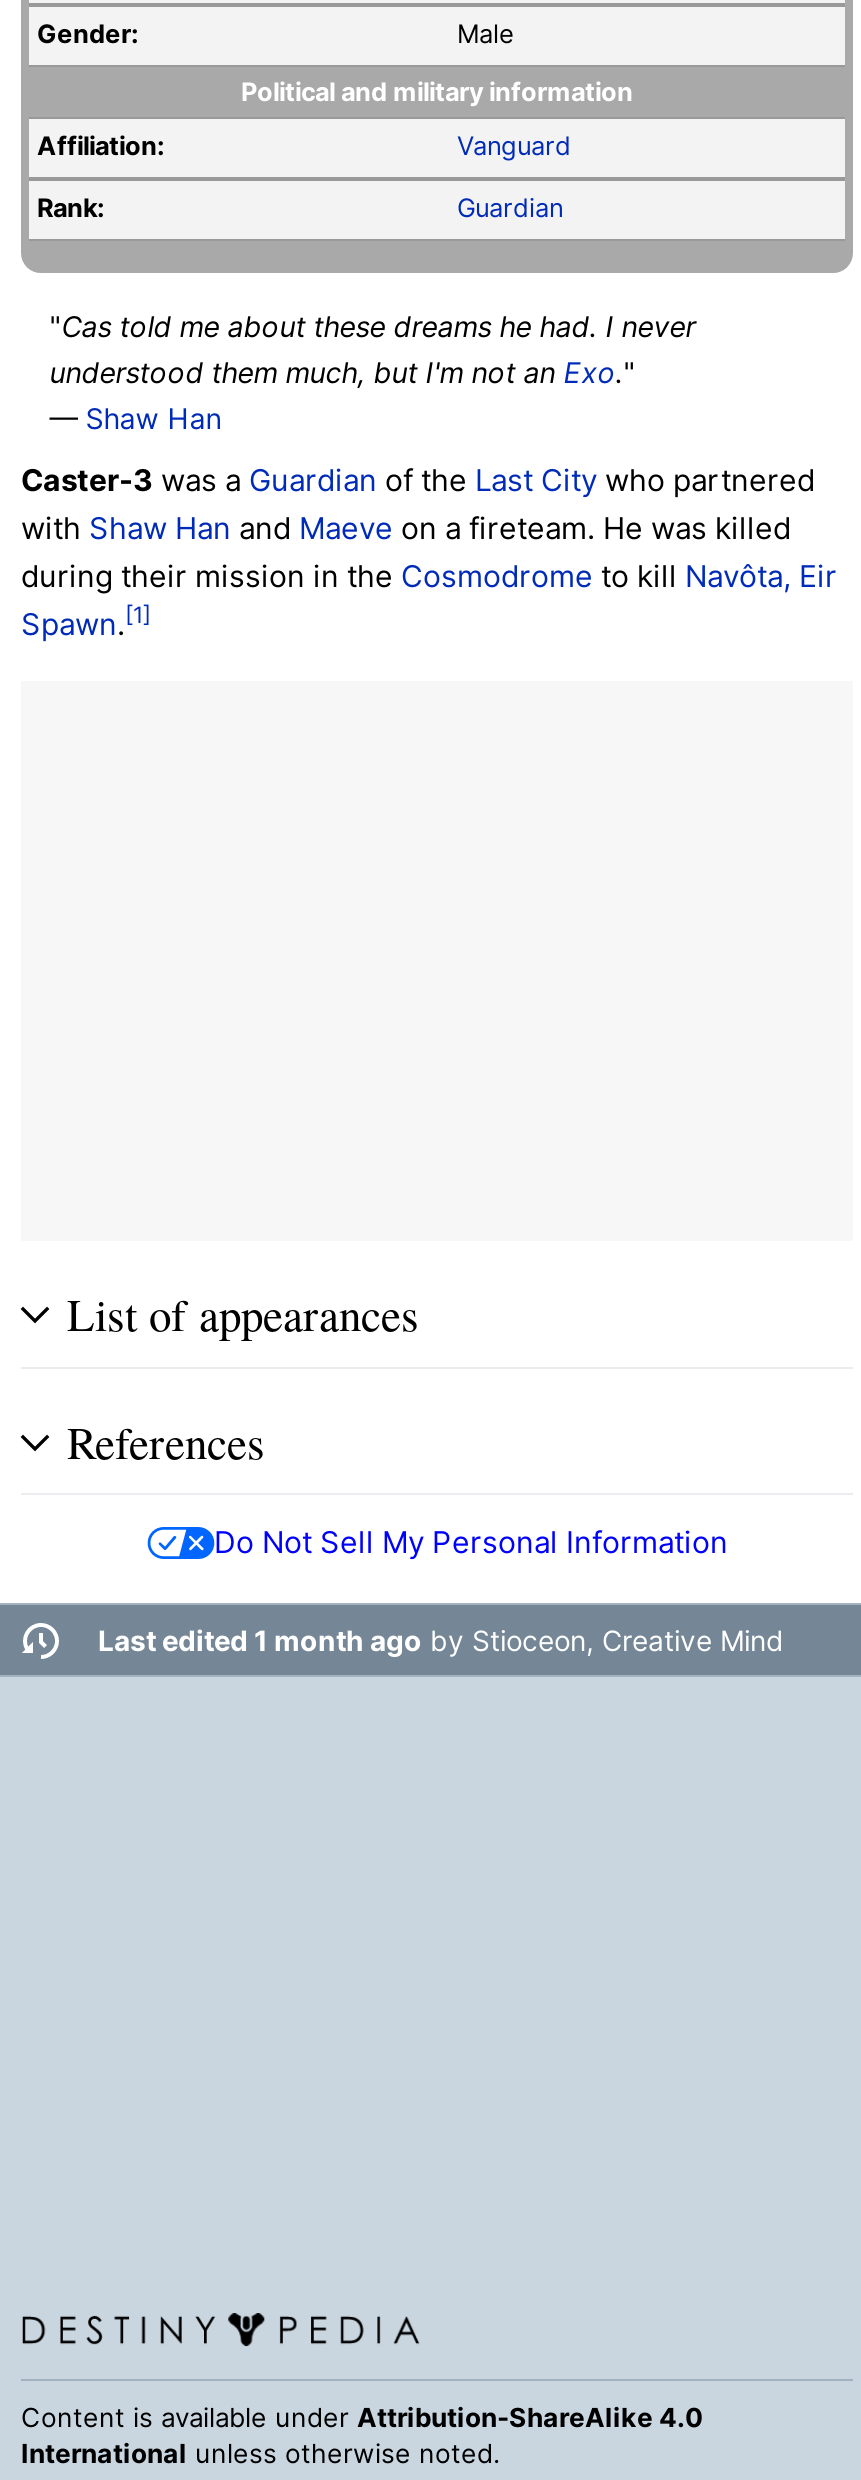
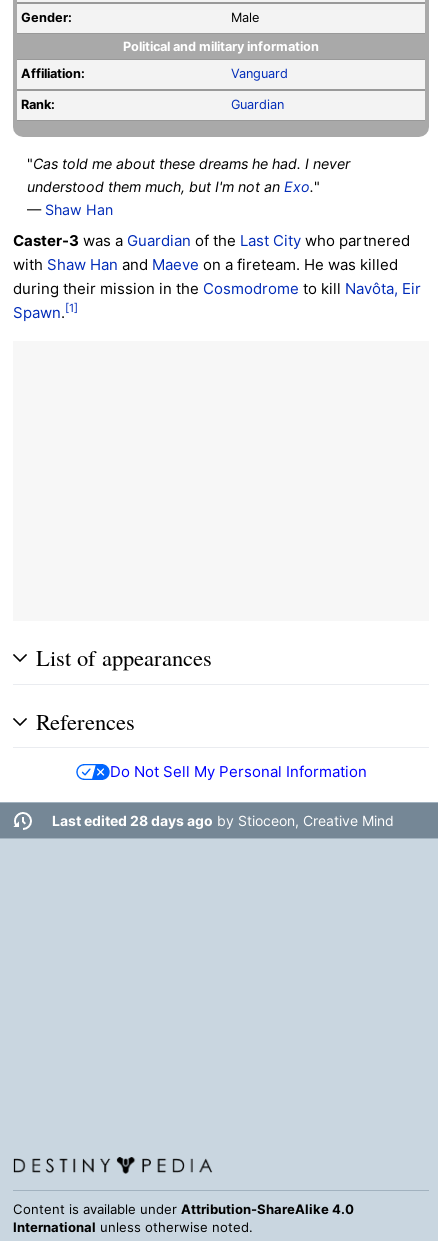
- Last edited 1 month ago by Stioceon, Creative Mind
+ Last edited 28 days ago by Stioceon, Creative Mind
